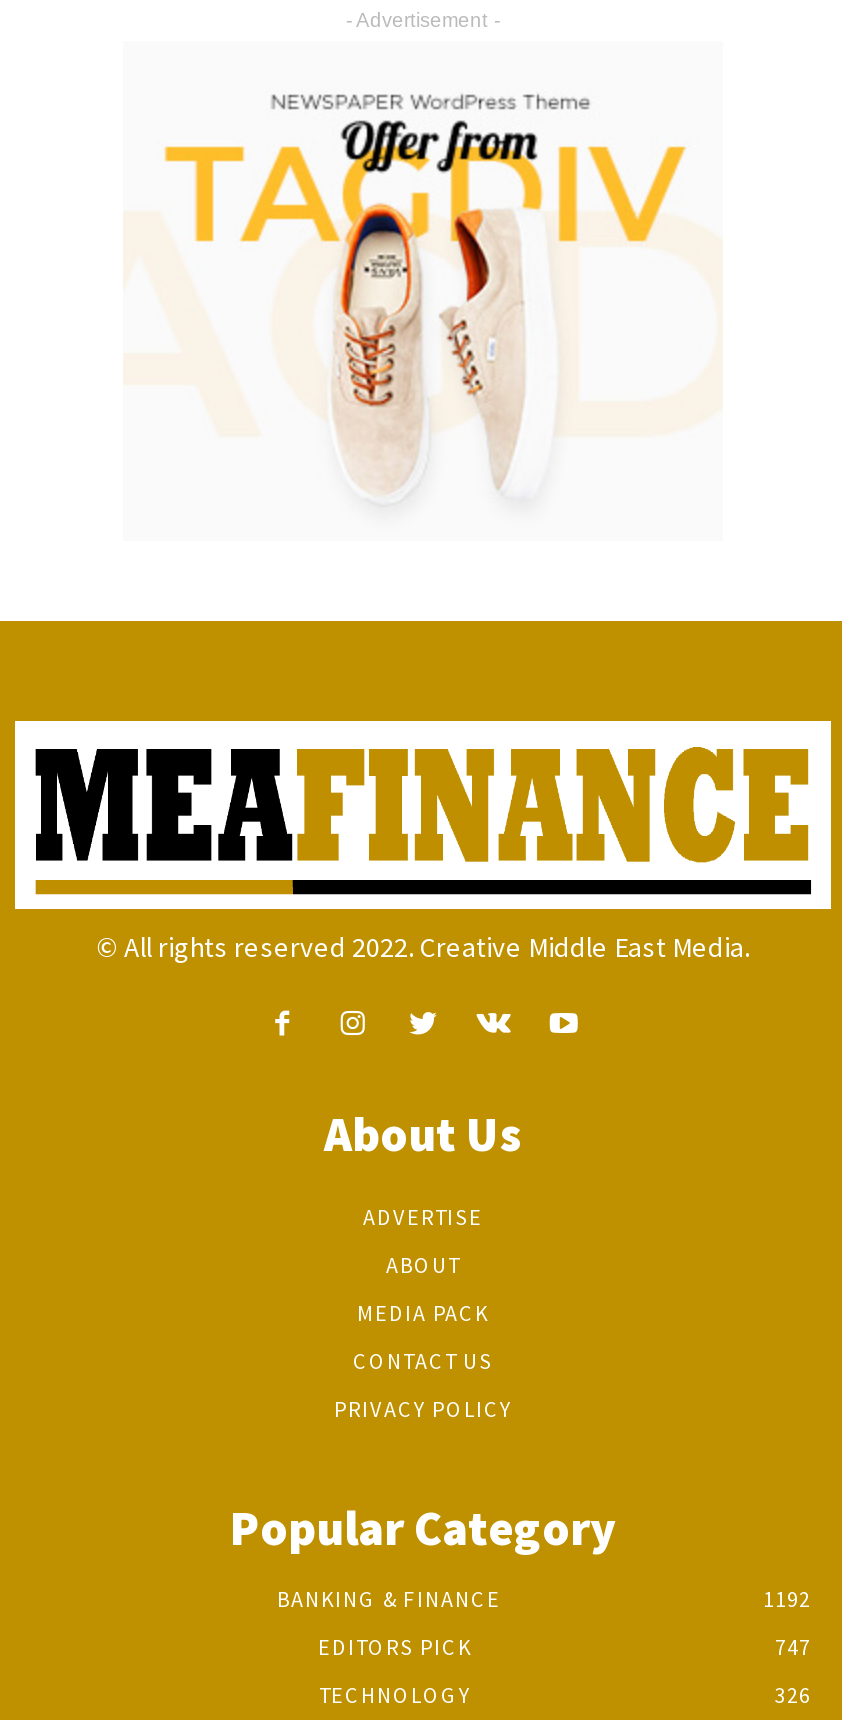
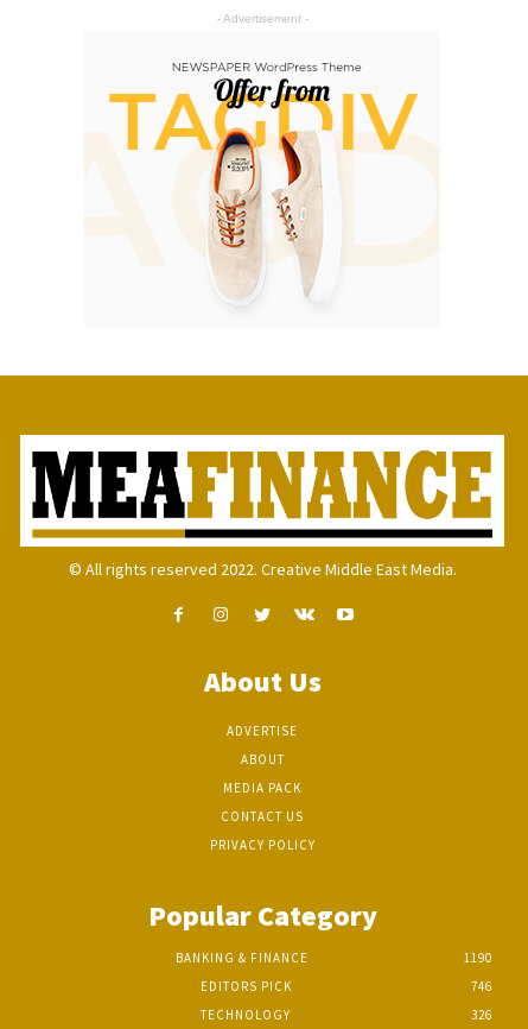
- 1192
+ 1190

- 747
+ 746
